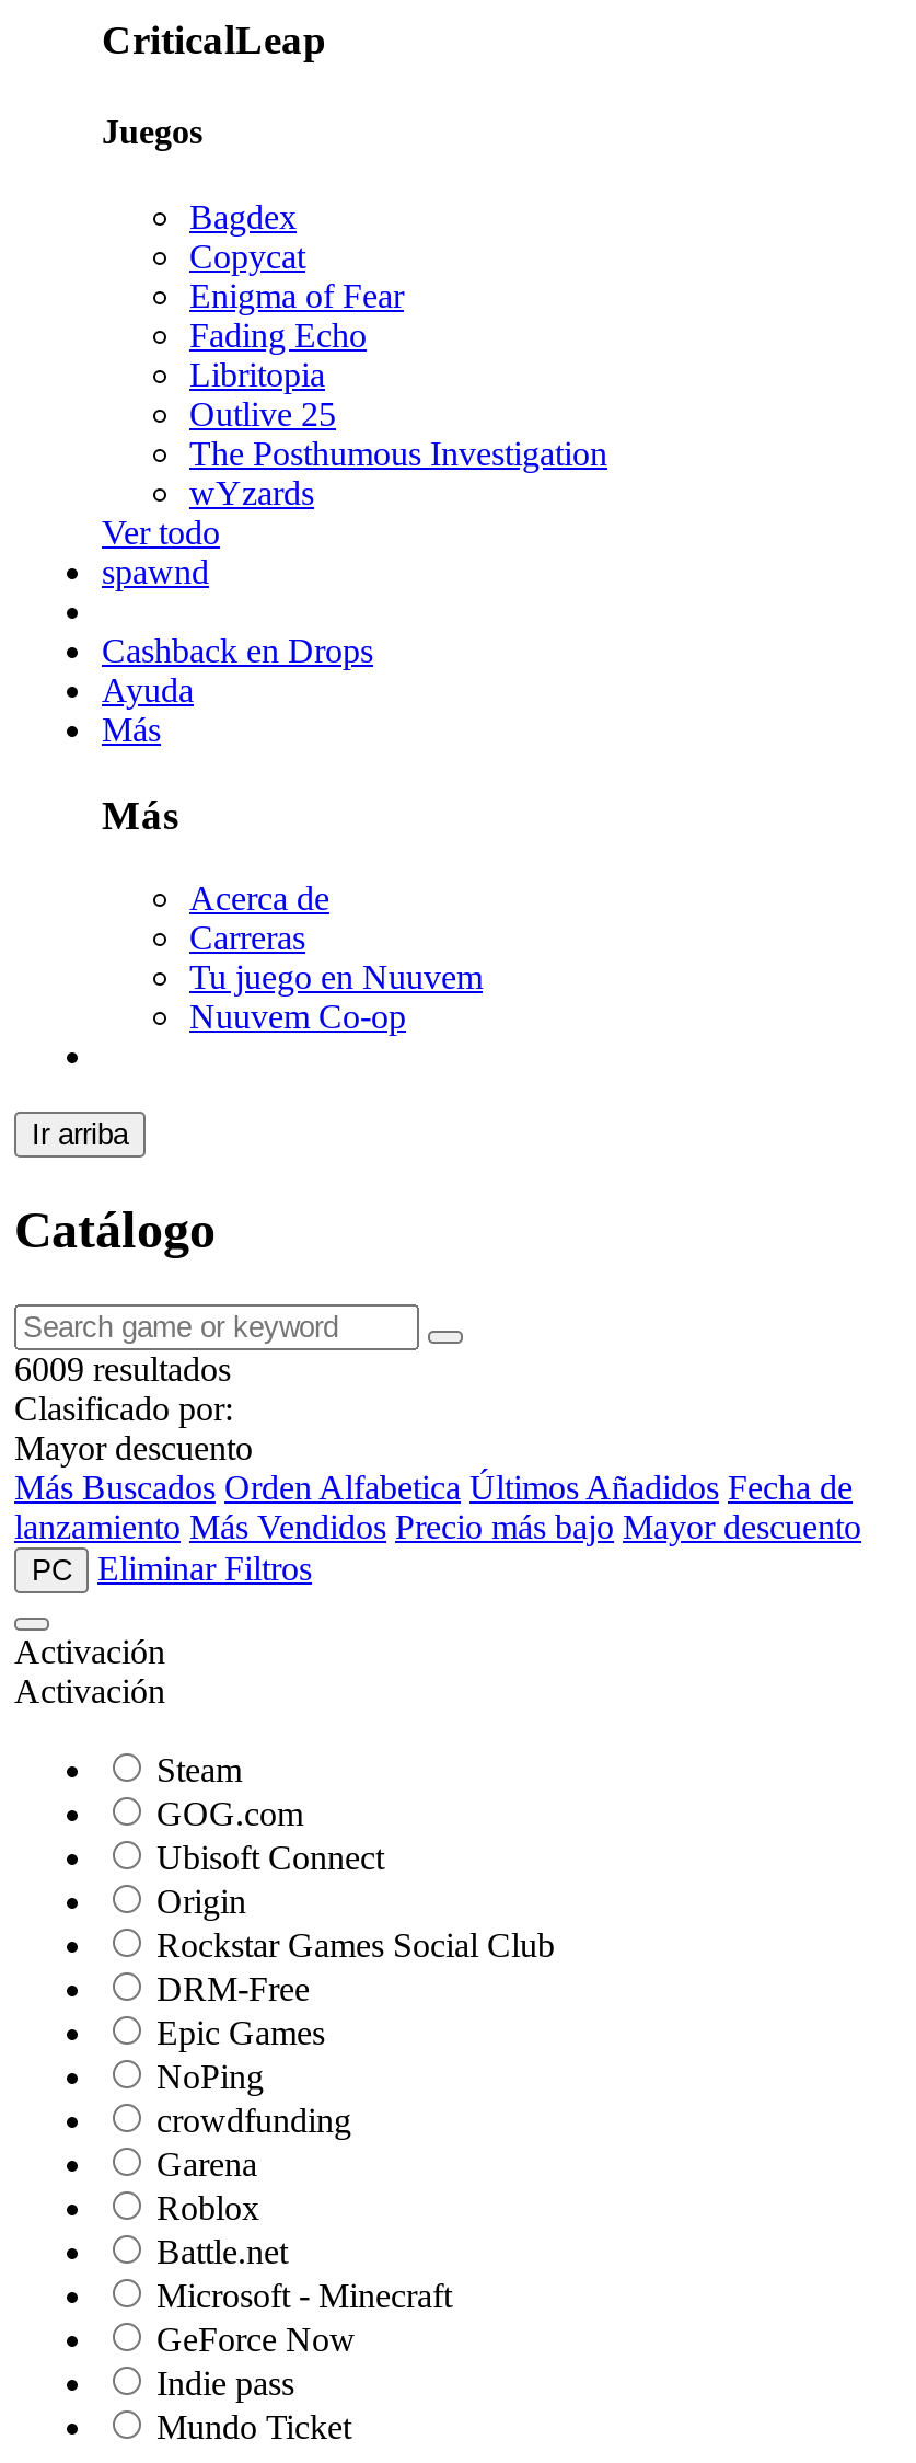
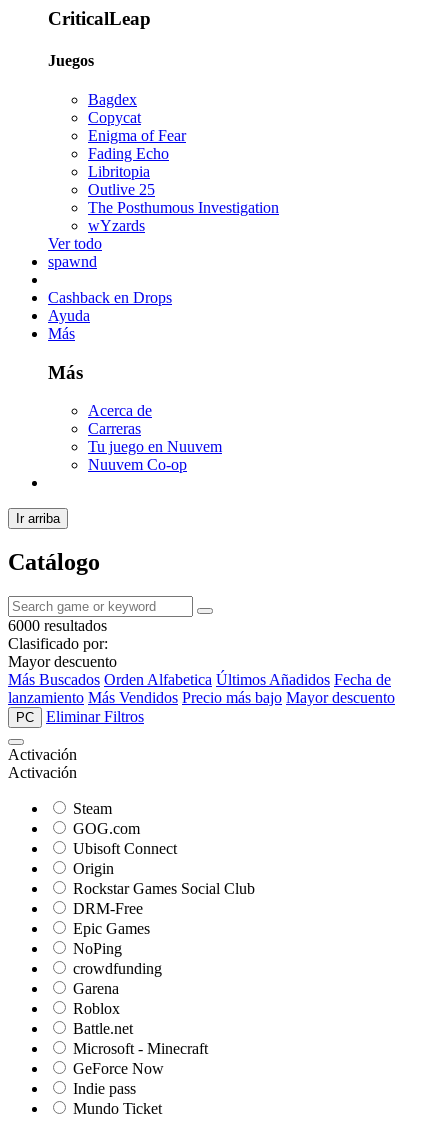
- 6009 resultados
+ 6000 resultados
